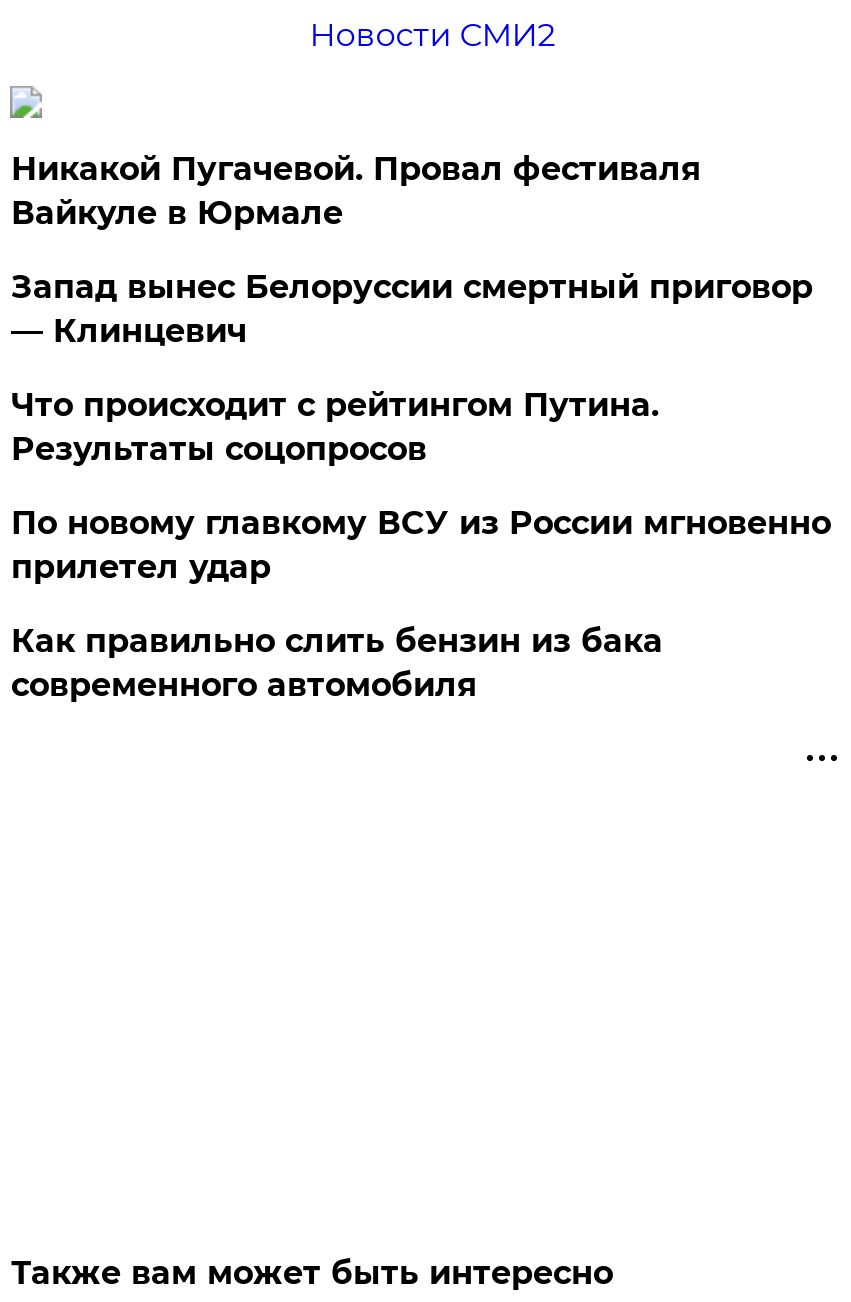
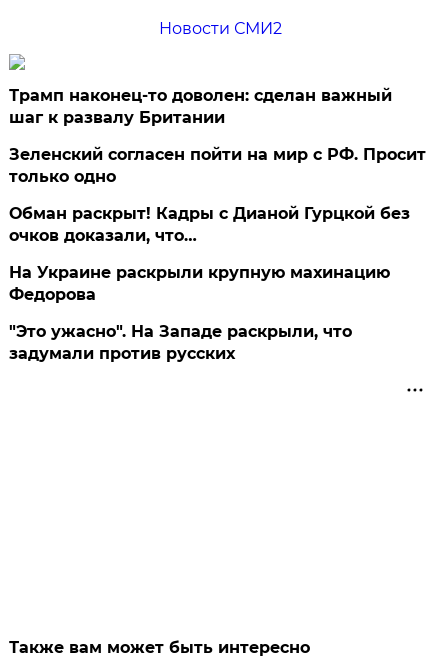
- Никакой Пугачевой. Провал фестиваля
- Вайкуле в Юрмале
+ Трамп наконец-то доволен: сделан важный
+ шаг к развалу Британии

- Запад вынес Белоруссии смертный приговор
- — Клинцевич
+ Зеленский согласен пойти на мир с РФ. Просит
+ только одно

- Что происходит с рейтингом Путина.
- Результаты соцопросов
+ Обман раскрыт! Кадры с Дианой Гурцкой без
+ очков доказали, что…

- По новому главкому ВСУ из России мгновенно
- прилетел удар
+ На Украине раскрыли крупную махинацию
+ Федорова

- Как правильно слить бензин из бака
- современного автомобиля
+ "Это ужасно". На Западе раскрыли, что
+ задумали против русских
